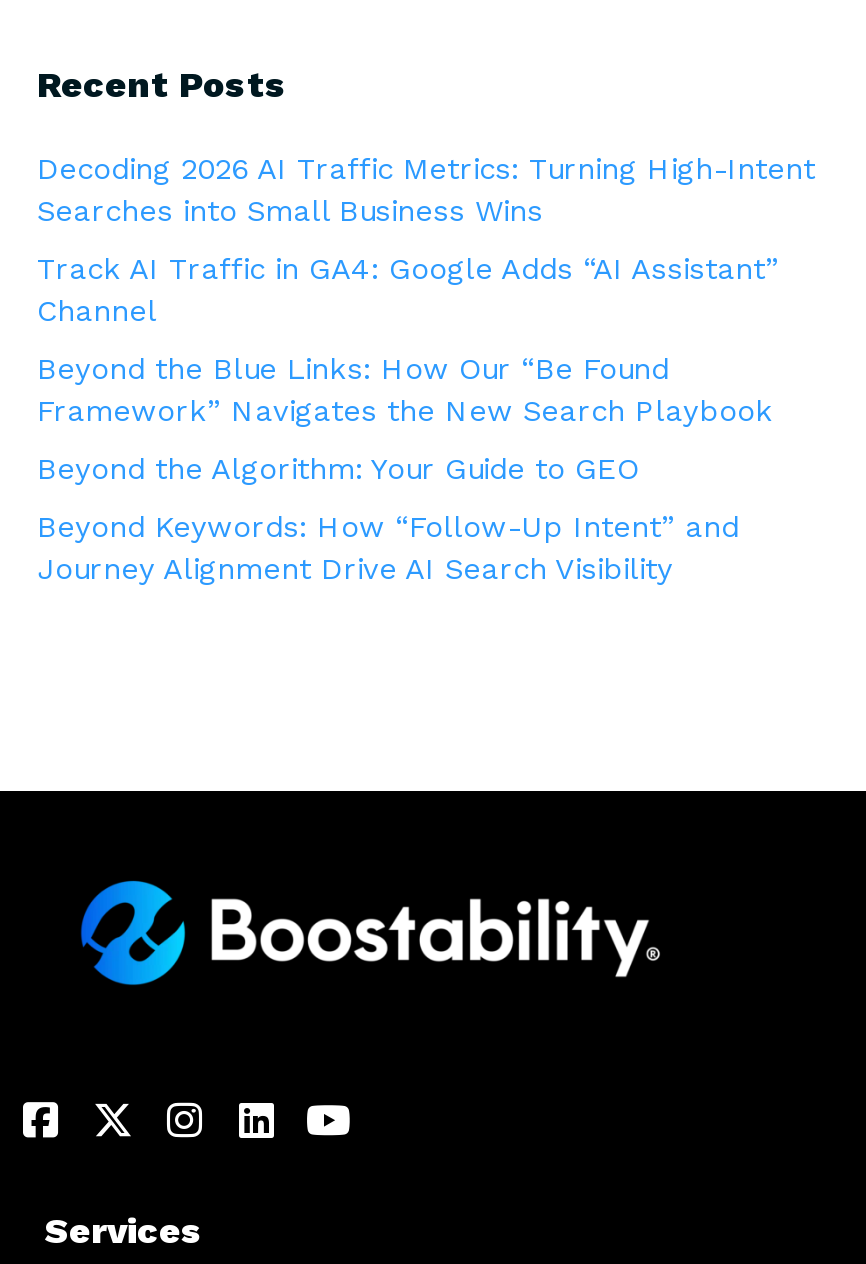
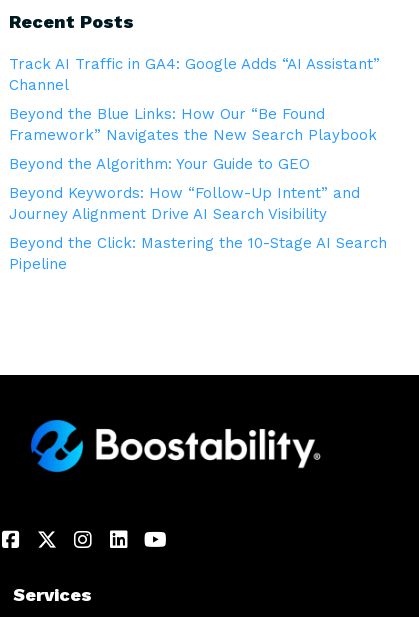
- Decoding 2026 AI Traffic Metrics: Turning High-Intent
- Searches into Small Business Wins

moved up: Track AI Traffic in GA4: Google Adds “AI Assistant” | Channel | Beyond the Blue Links: How Our “Be Found | Framework” Navigates the New Search Playbook | Beyond the Algorithm: Your Guide to GEO | Beyond Keywords: How “Follow-Up Intent” and | Journey Alignment Drive AI Search Visibility

+ Beyond the Click: Mastering the 10-Stage AI Search
+ Pipeline
